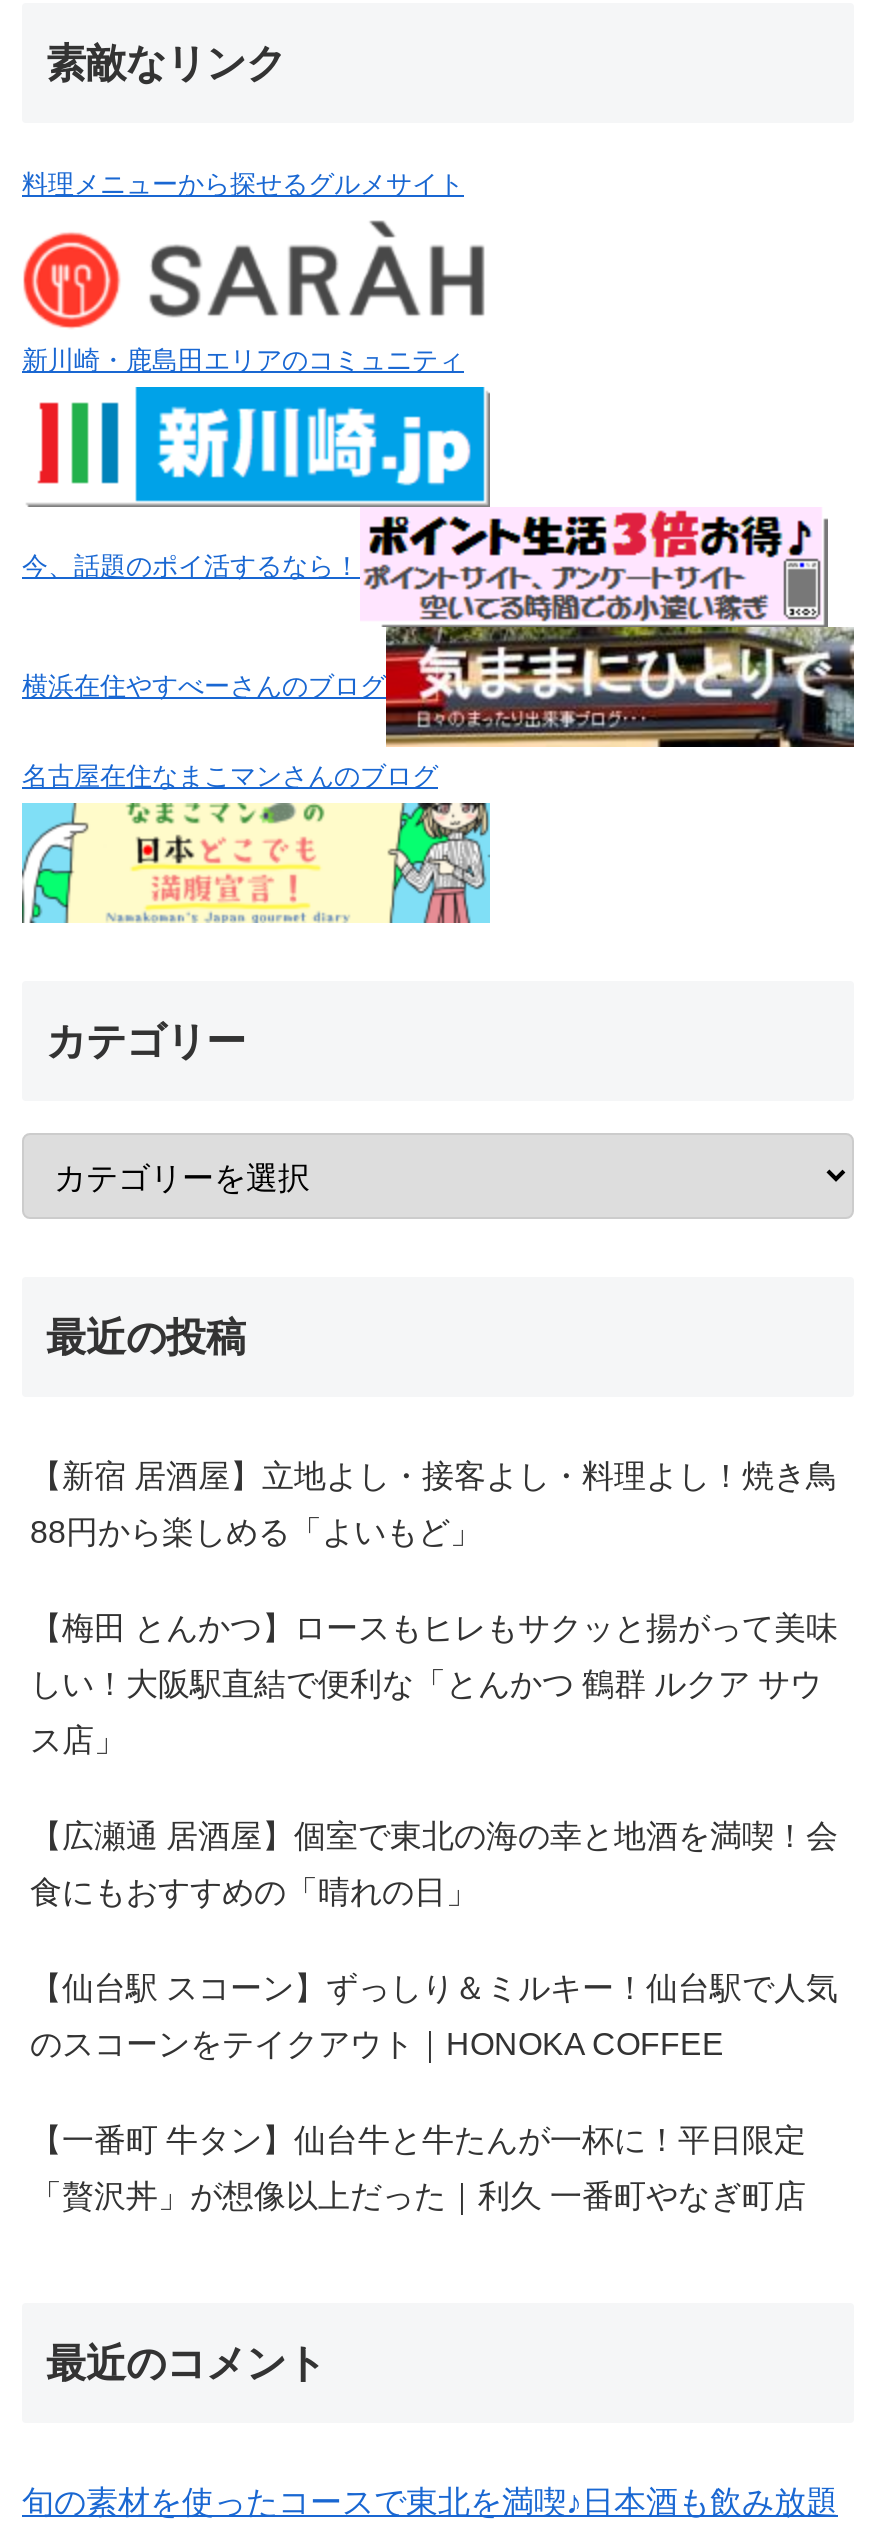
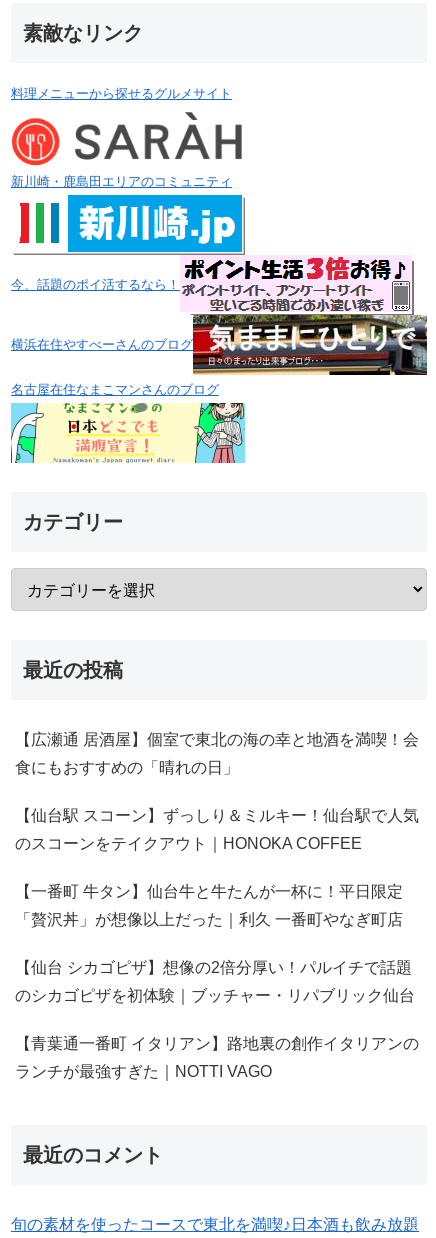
- 【新宿 居酒屋】立地よし・接客よし・料理よし！焼き鳥
- 88円から楽しめる「よいもど」
- 【梅田 とんかつ】ロースもヒレもサクッと揚がって美味
- しい！大阪駅直結で便利な「とんかつ 鶴群 ルクア サウ
- ス店」

moved up: 【広瀬通 居酒屋】個室で東北の海の幸と地酒を満喫！会 | 食にもおすすめの「晴れの日」 | 【仙台駅 スコーン】ずっしり＆ミルキー！仙台駅で人気 | のスコーンをテイクアウト｜HONOKA COFFEE | 【一番町 牛タン】仙台牛と牛たんが一杯に！平日限定 | 「贅沢丼」が想像以上だった｜利久 一番町やなぎ町店

+ 【仙台 シカゴピザ】想像の2倍分厚い！パルイチで話題
+ のシカゴピザを初体験｜ブッチャー・リパブリック仙台
+ 【青葉通一番町 イタリアン】路地裏の創作イタリアンの
+ ランチが最強すぎた｜NOTTI VAGO
